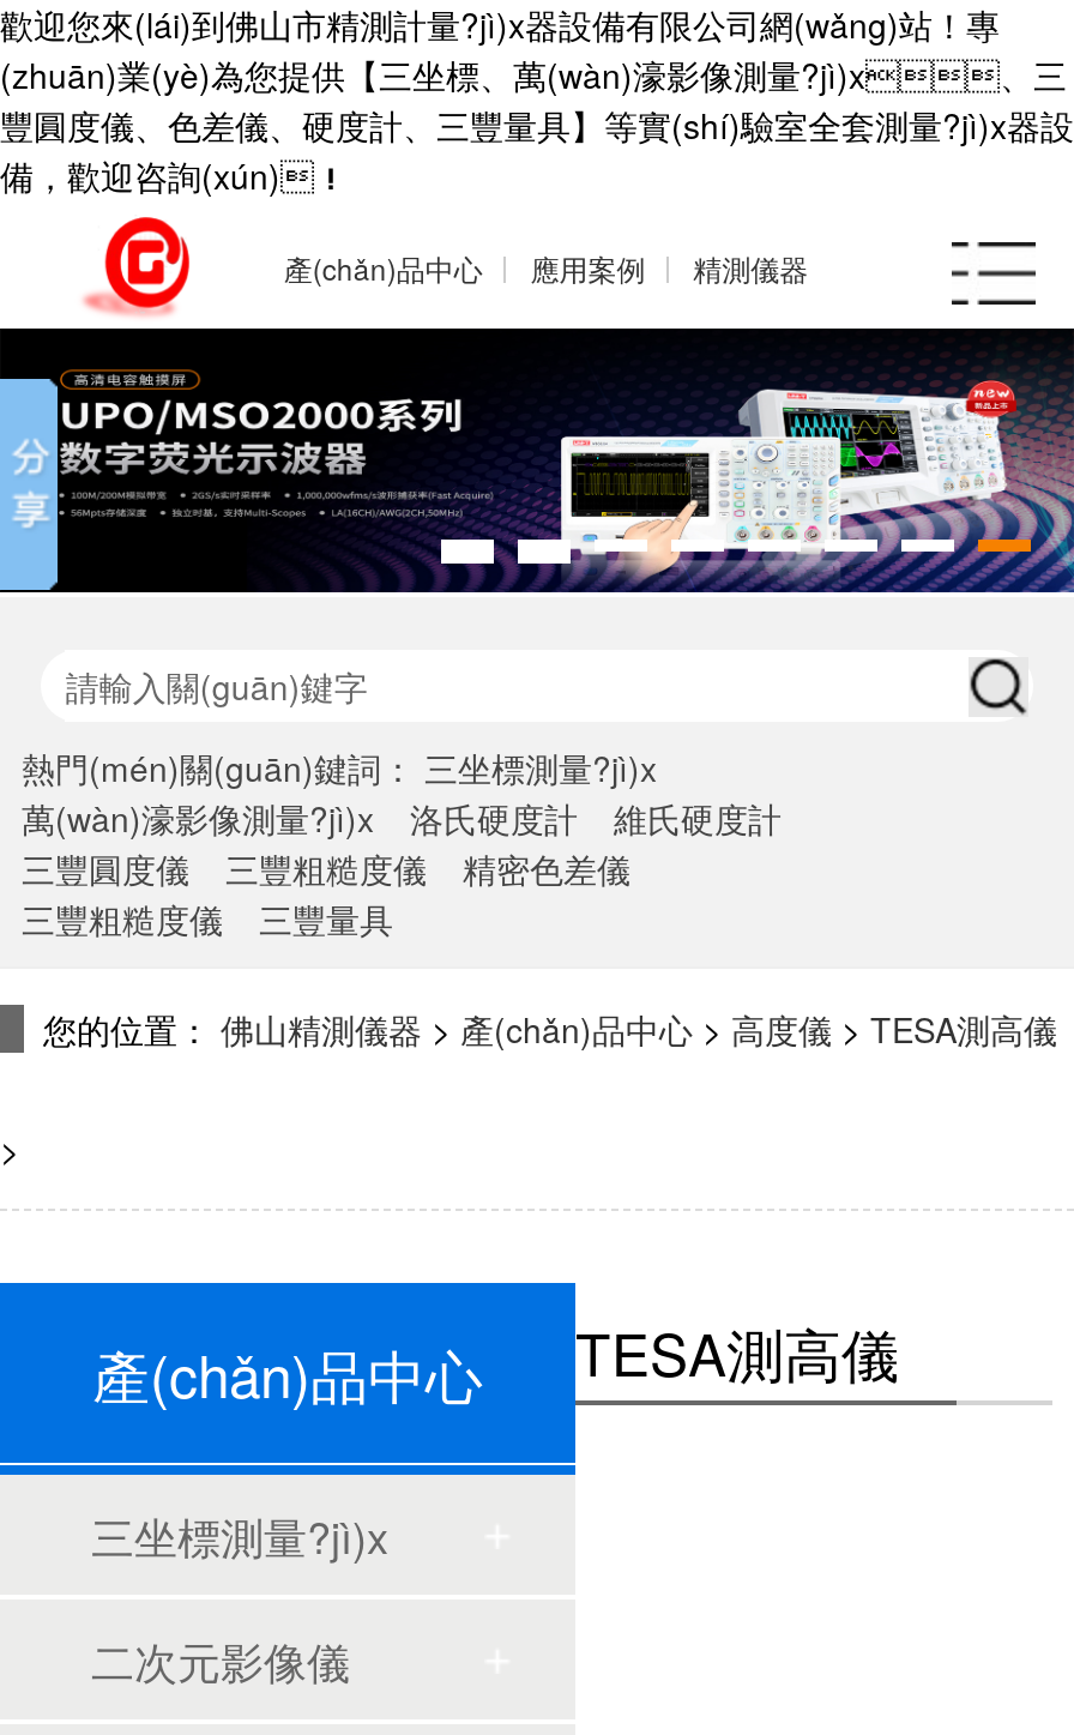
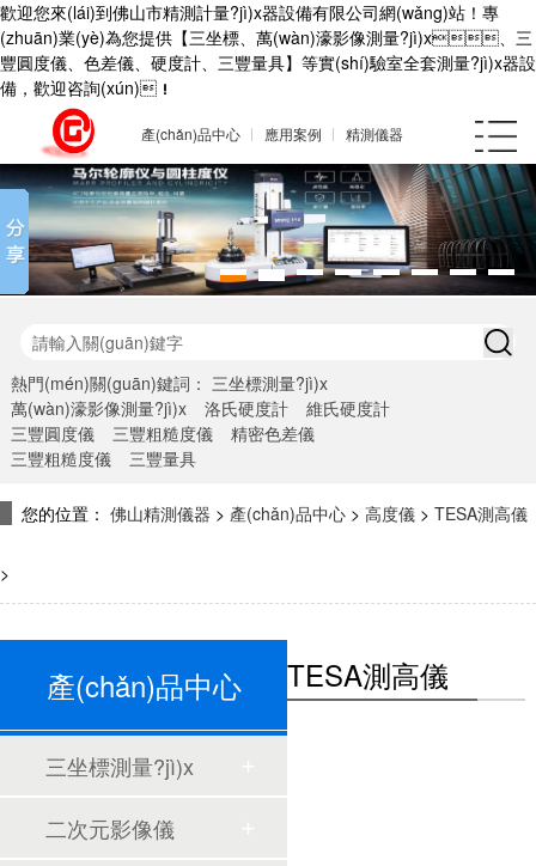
- [image]
+ [image]
